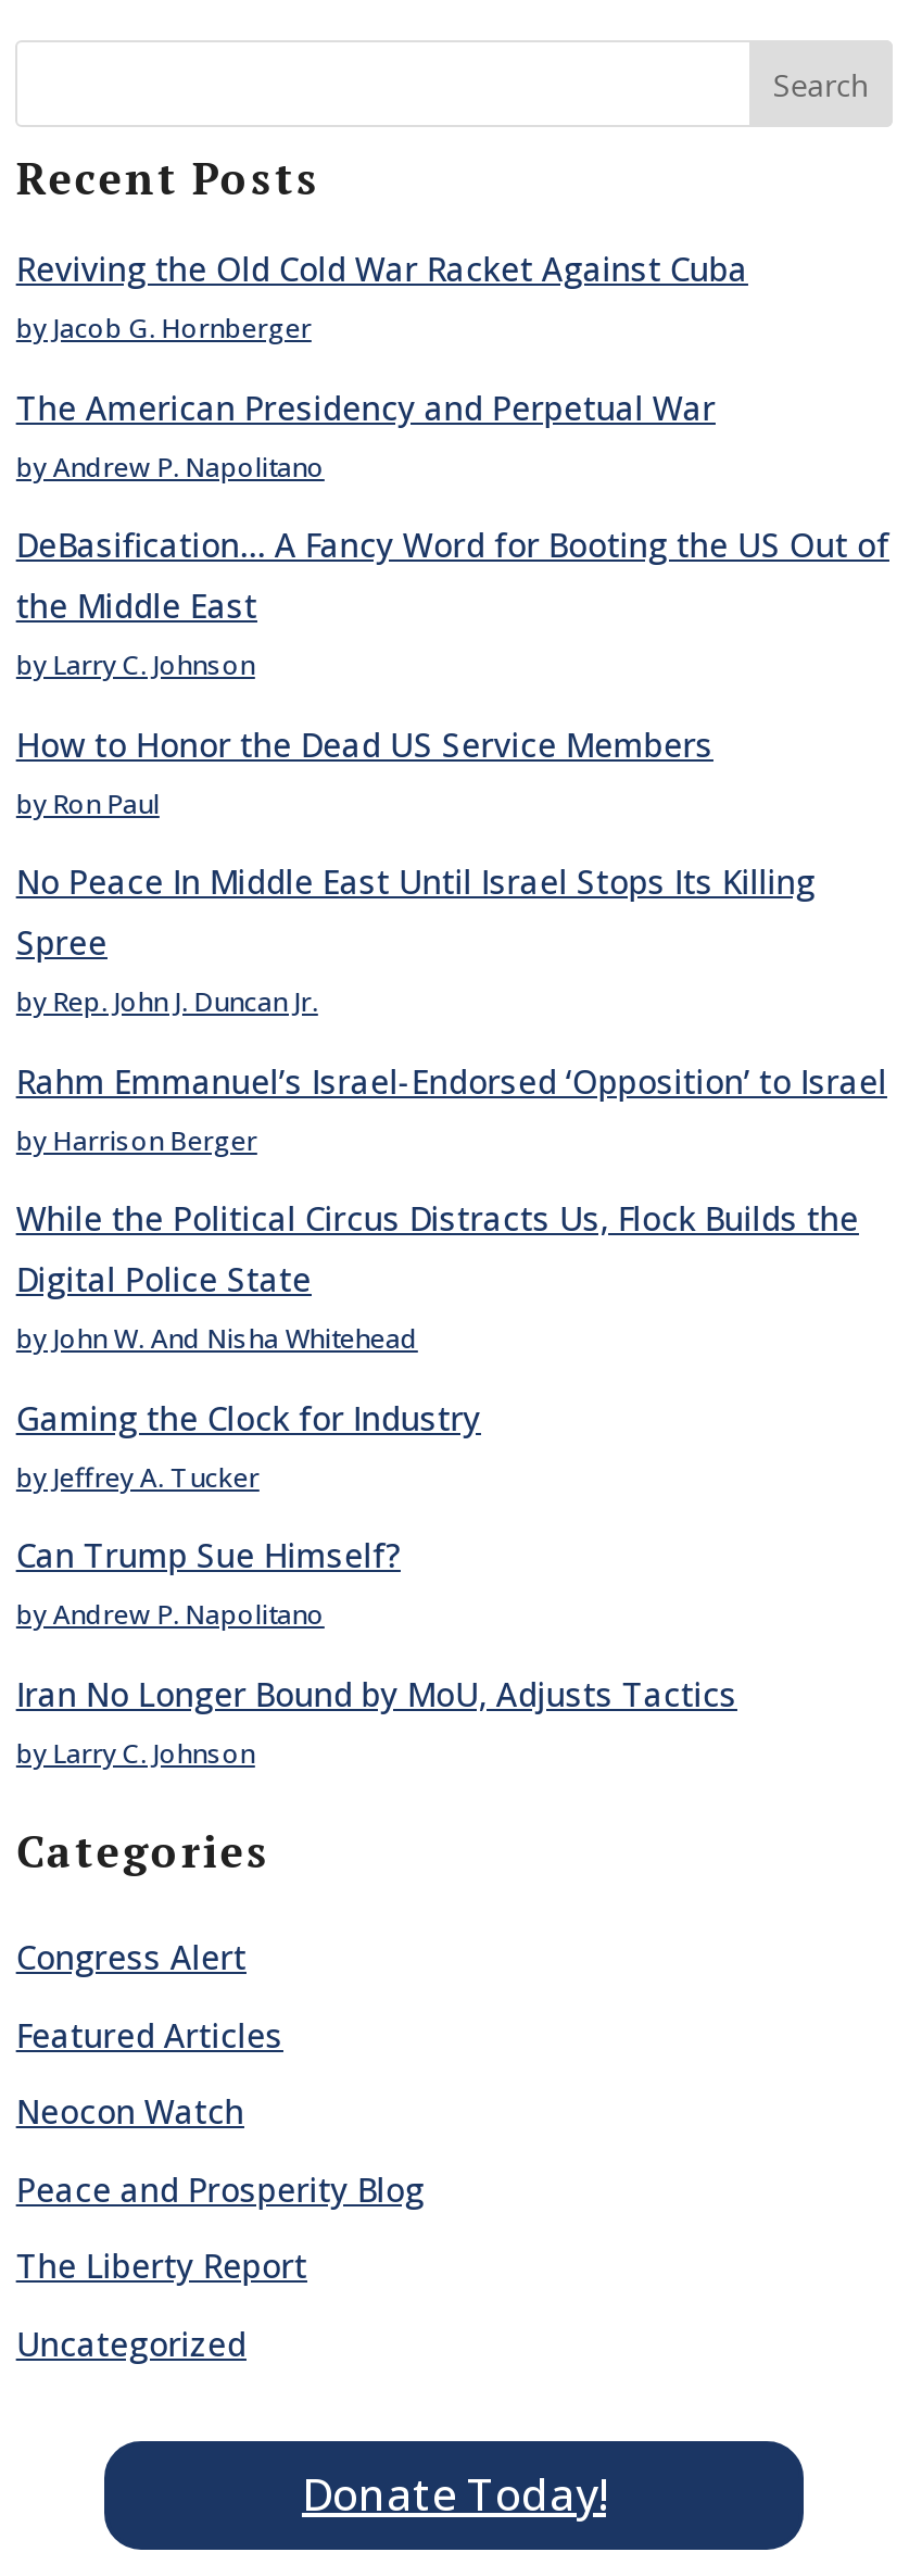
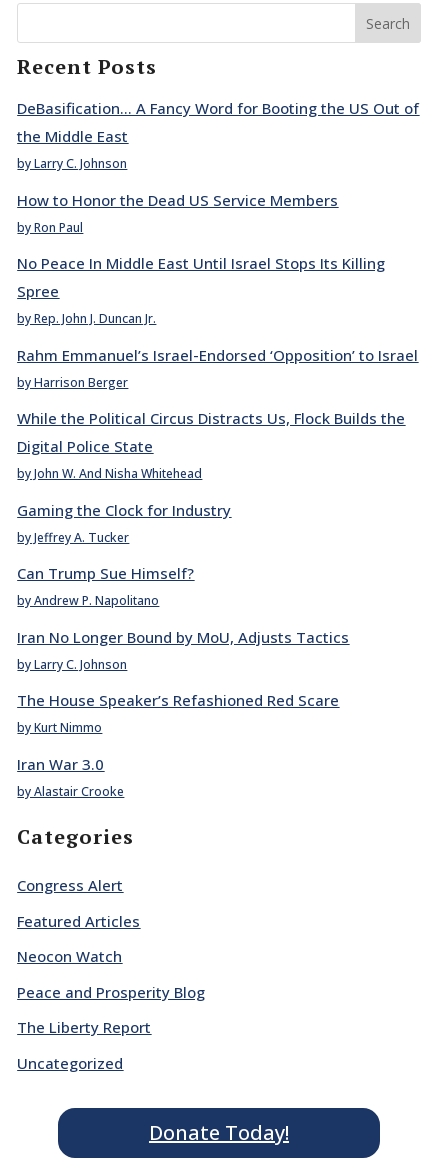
- Reviving the Old Cold War Racket Against Cuba
- by Jacob G. Hornberger
- The American Presidency and Perpetual War
- by Andrew P. Napolitano

moved up: DeBasification… A Fancy Word for Booting the US Out of | the Middle East | by Larry C. Johnson | ... | Iran No Longer Bound by MoU, Adjusts Tactics | by Larry C. Johnson

+ The House Speaker’s Refashioned Red Scare
+ by Kurt Nimmo
+ Iran War 3.0
+ by Alastair Crooke
